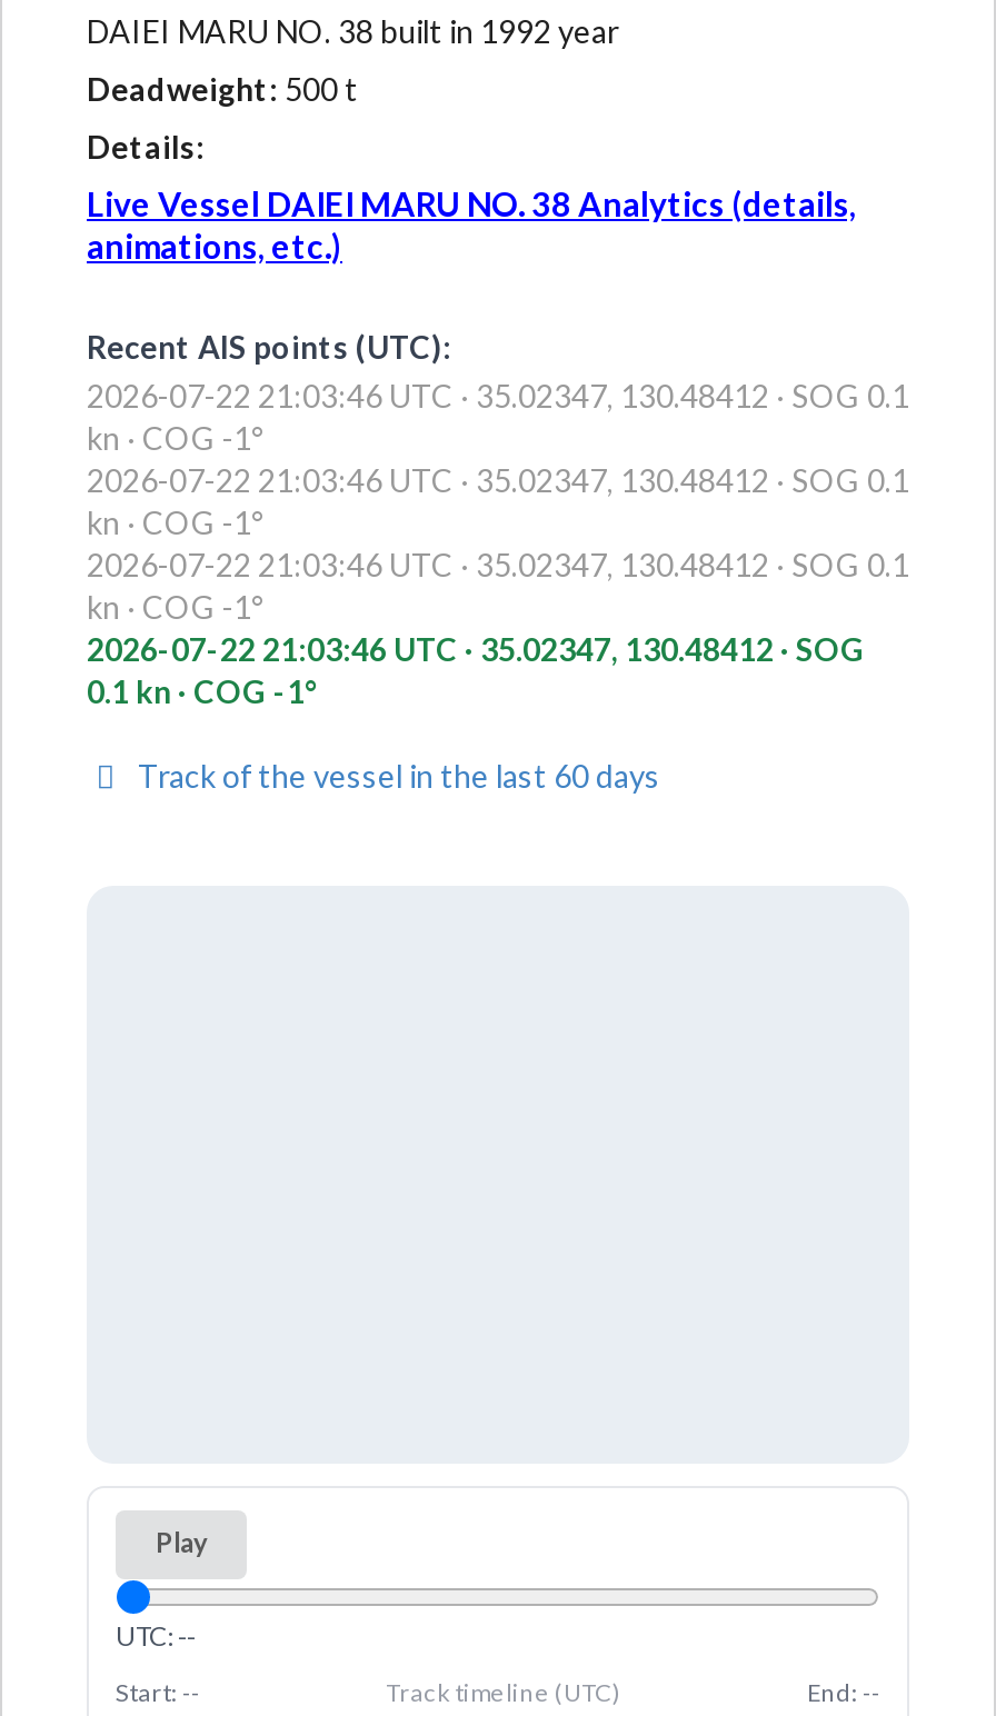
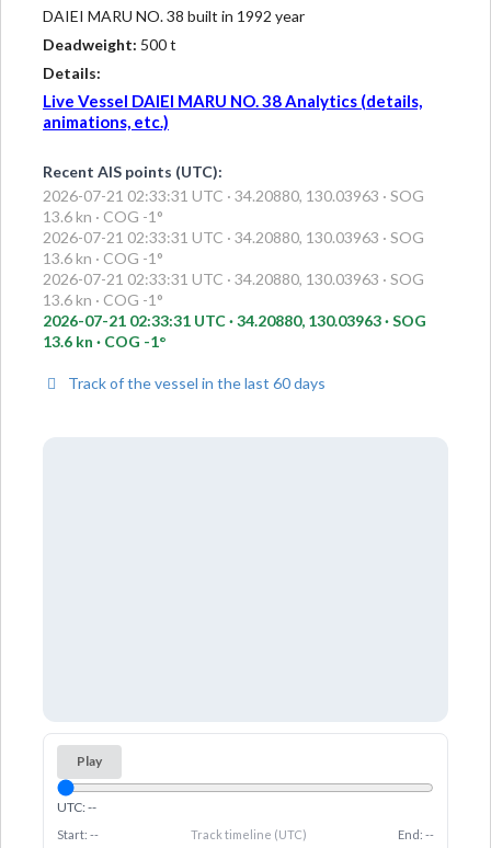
- 2026-07-22 21:03:46 UTC · 35.02347, 130.48412 · SOG 0.1
- kn · COG -1°
- 2026-07-22 21:03:46 UTC · 35.02347, 130.48412 · SOG 0.1
- kn · COG -1°
- 2026-07-22 21:03:46 UTC · 35.02347, 130.48412 · SOG 0.1
- kn · COG -1°
- 2026-07-22 21:03:46 UTC · 35.02347, 130.48412 · SOG
- 0.1 kn · COG -1°
+ 2026-07-21 02:33:31 UTC · 34.20880, 130.03963 · SOG
+ 13.6 kn · COG -1°
+ 2026-07-21 02:33:31 UTC · 34.20880, 130.03963 · SOG
+ 13.6 kn · COG -1°
+ 2026-07-21 02:33:31 UTC · 34.20880, 130.03963 · SOG
+ 13.6 kn · COG -1°
+ 2026-07-21 02:33:31 UTC · 34.20880, 130.03963 · SOG
+ 13.6 kn · COG -1°
